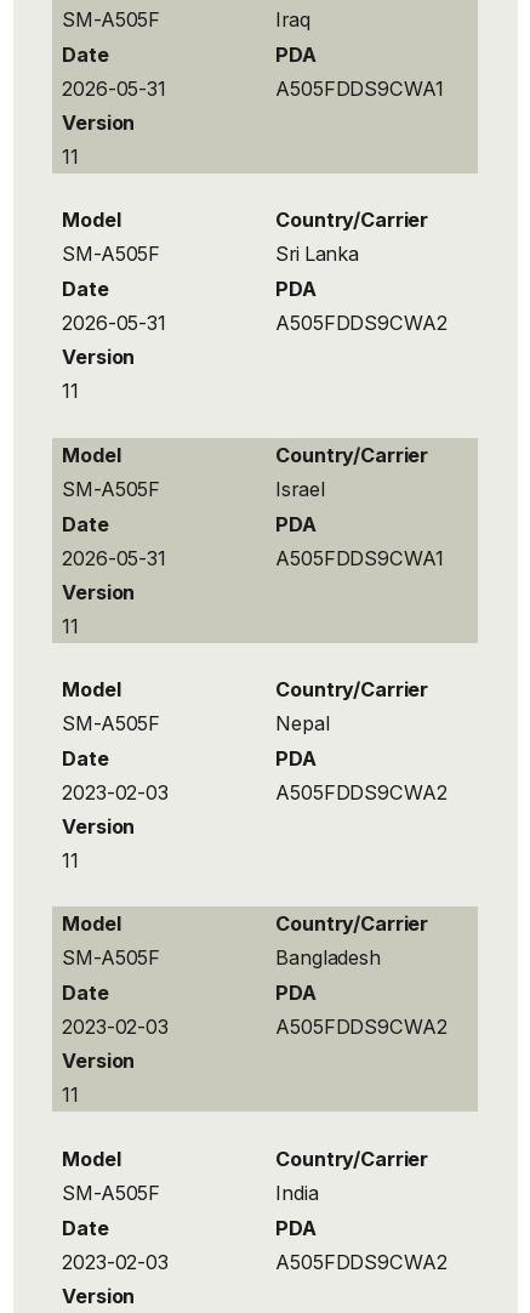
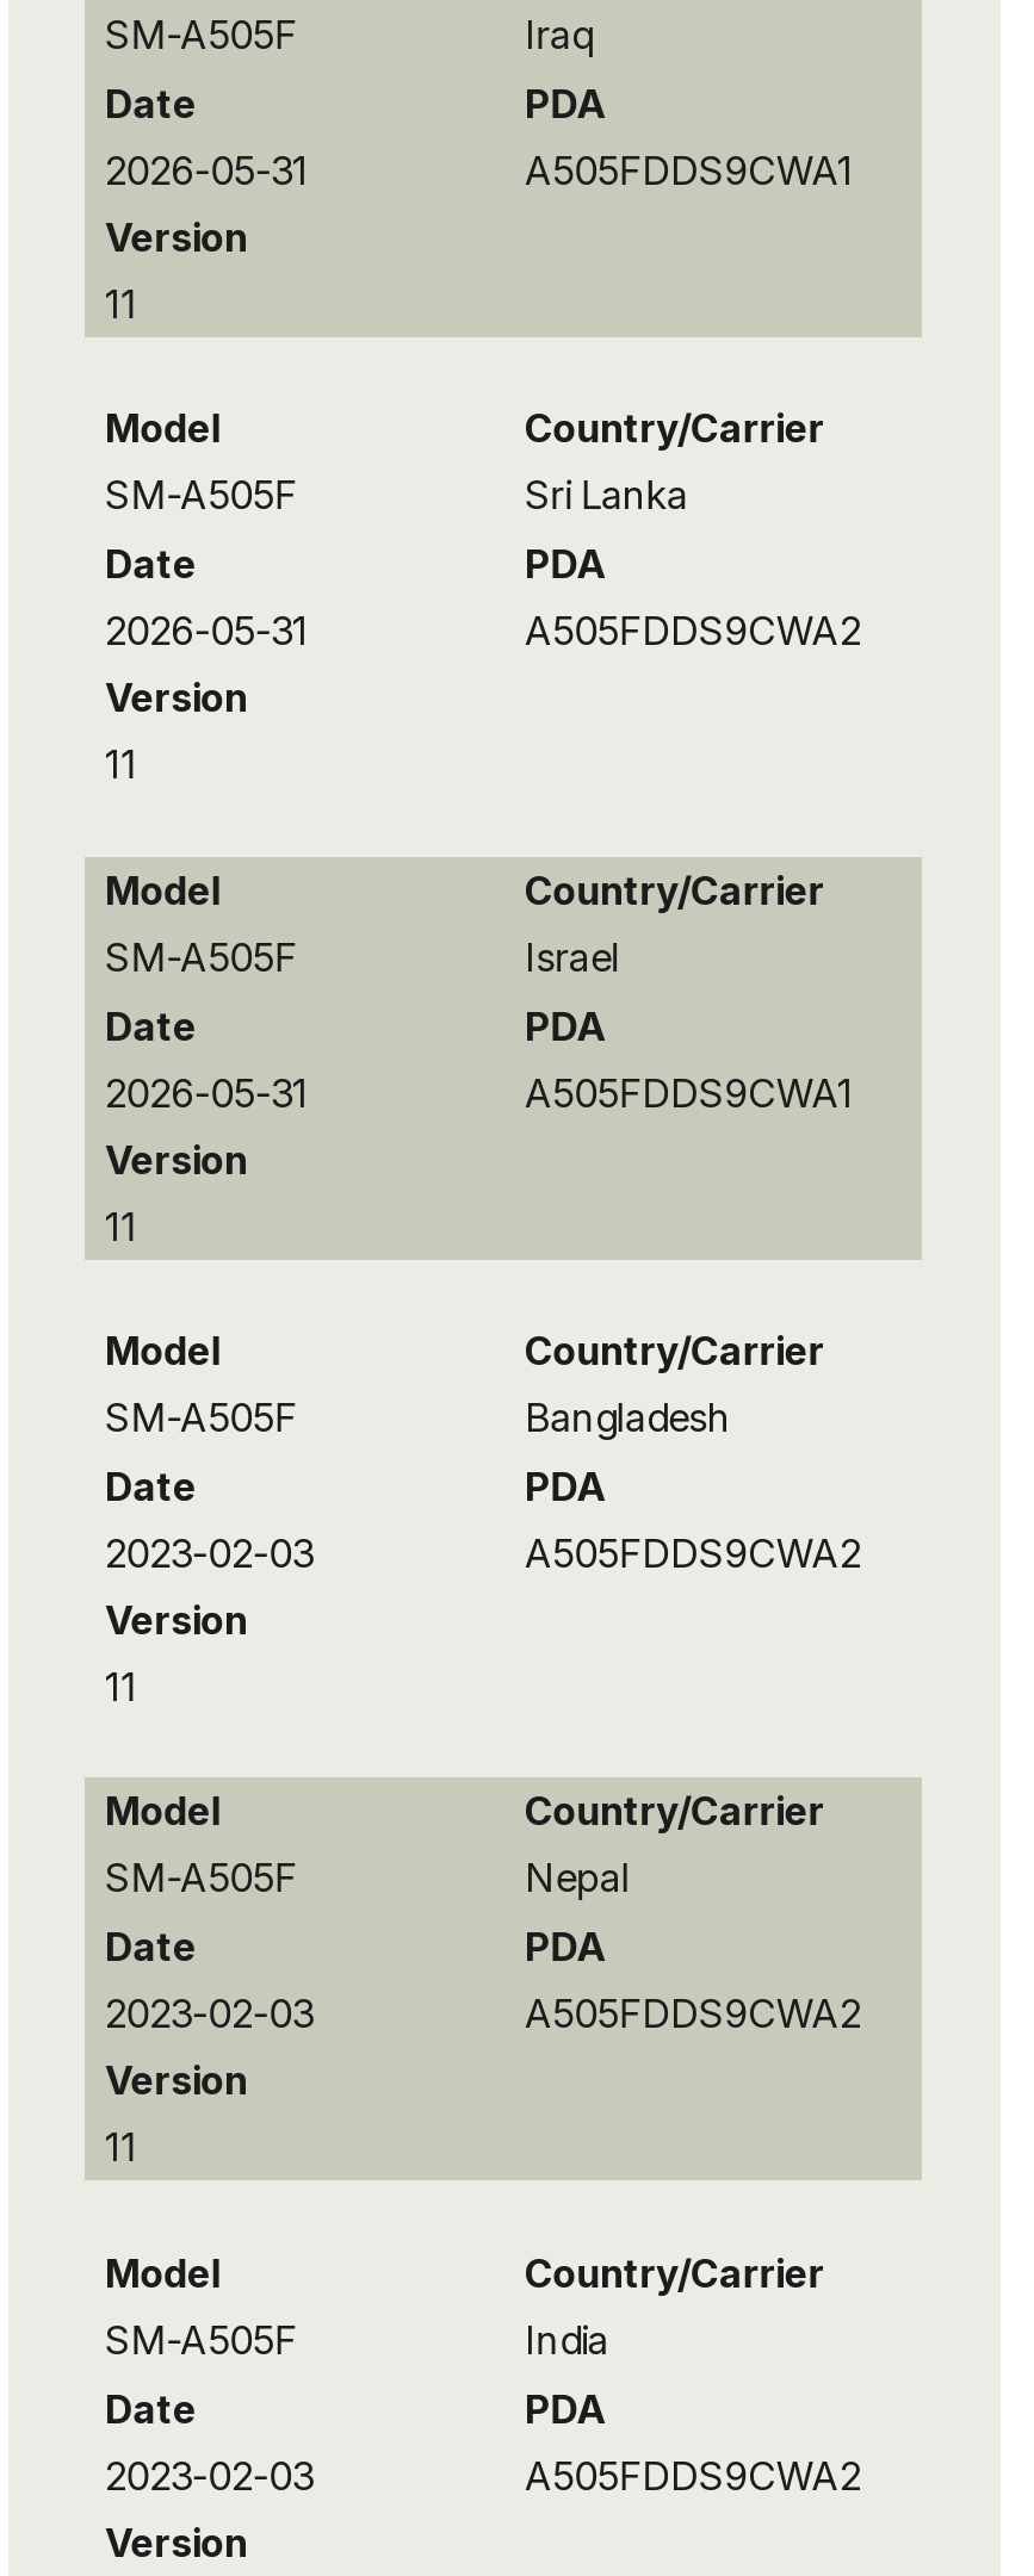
moved down: Nepal

moved up: Bangladesh
